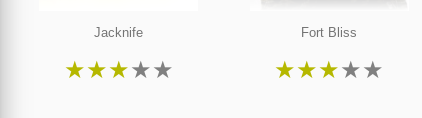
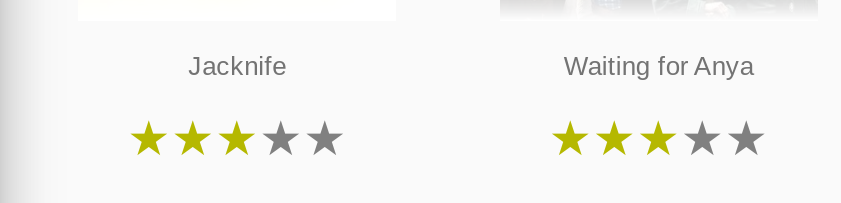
- Fort Bliss
+ Waiting for Anya
